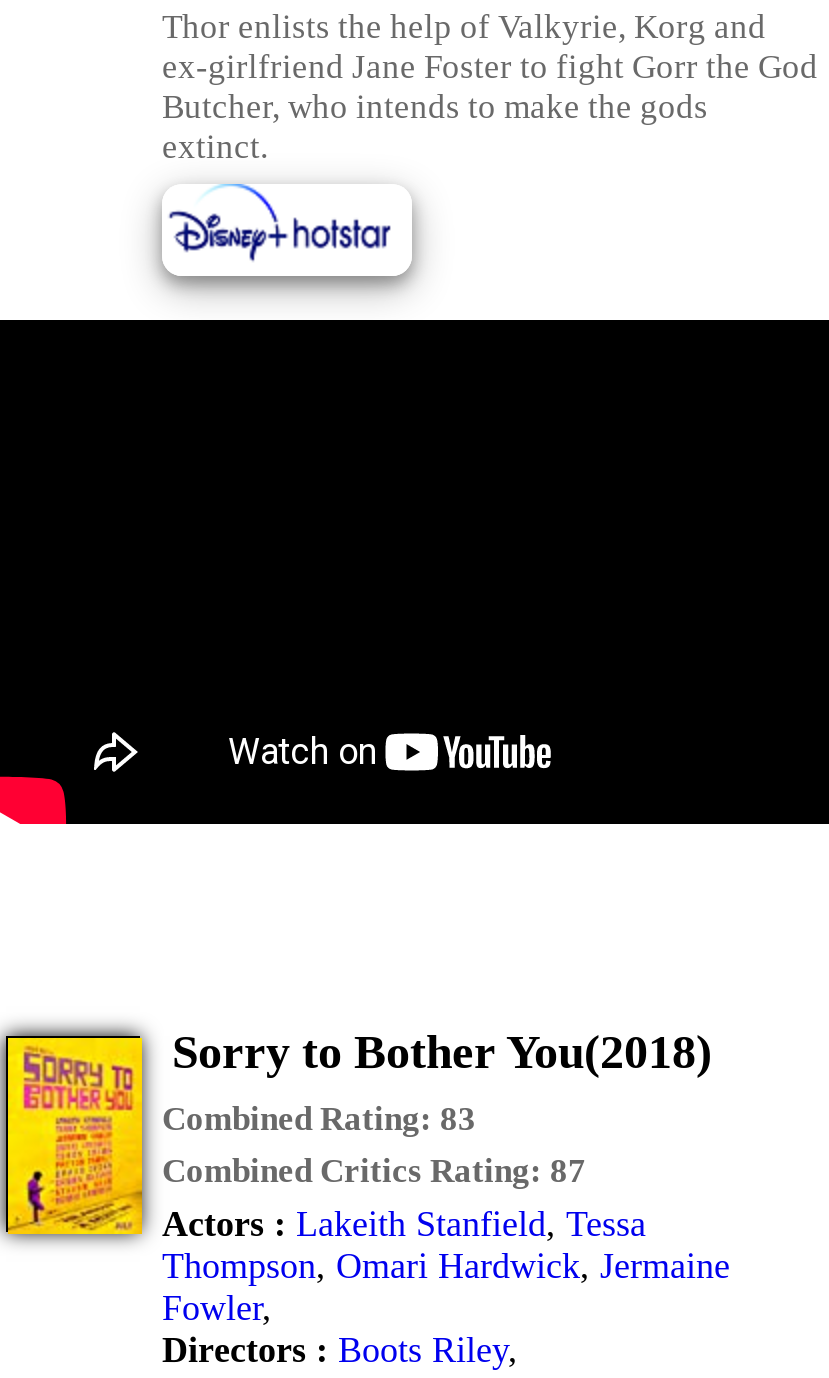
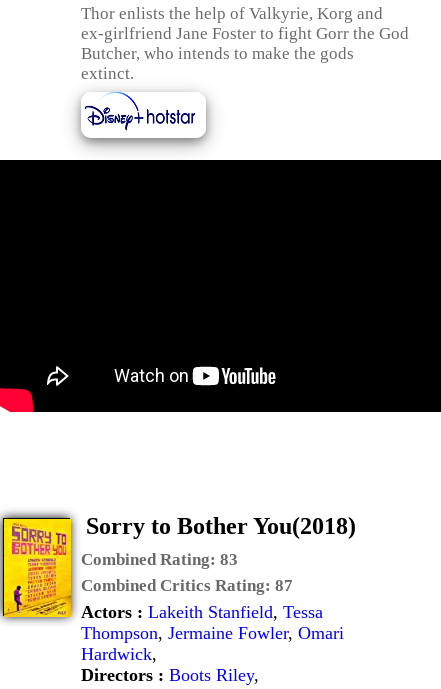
- Thompson, Omari Hardwick, Jermaine
- Fowler,
+ Thompson, Jermaine Fowler, Omari
+ Hardwick,
